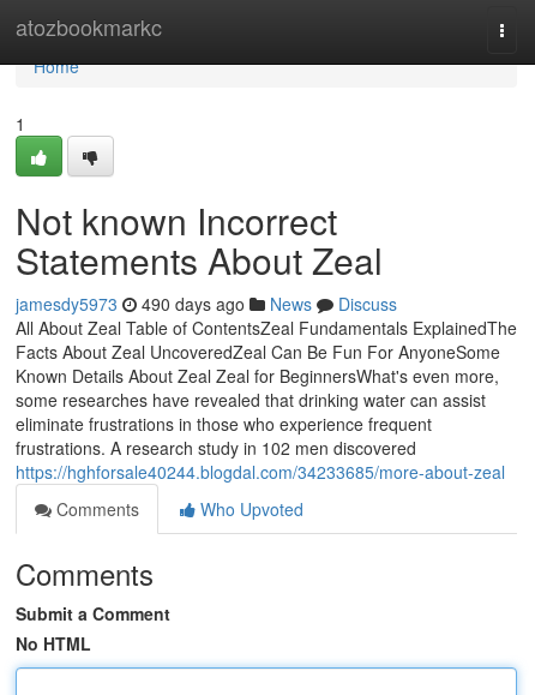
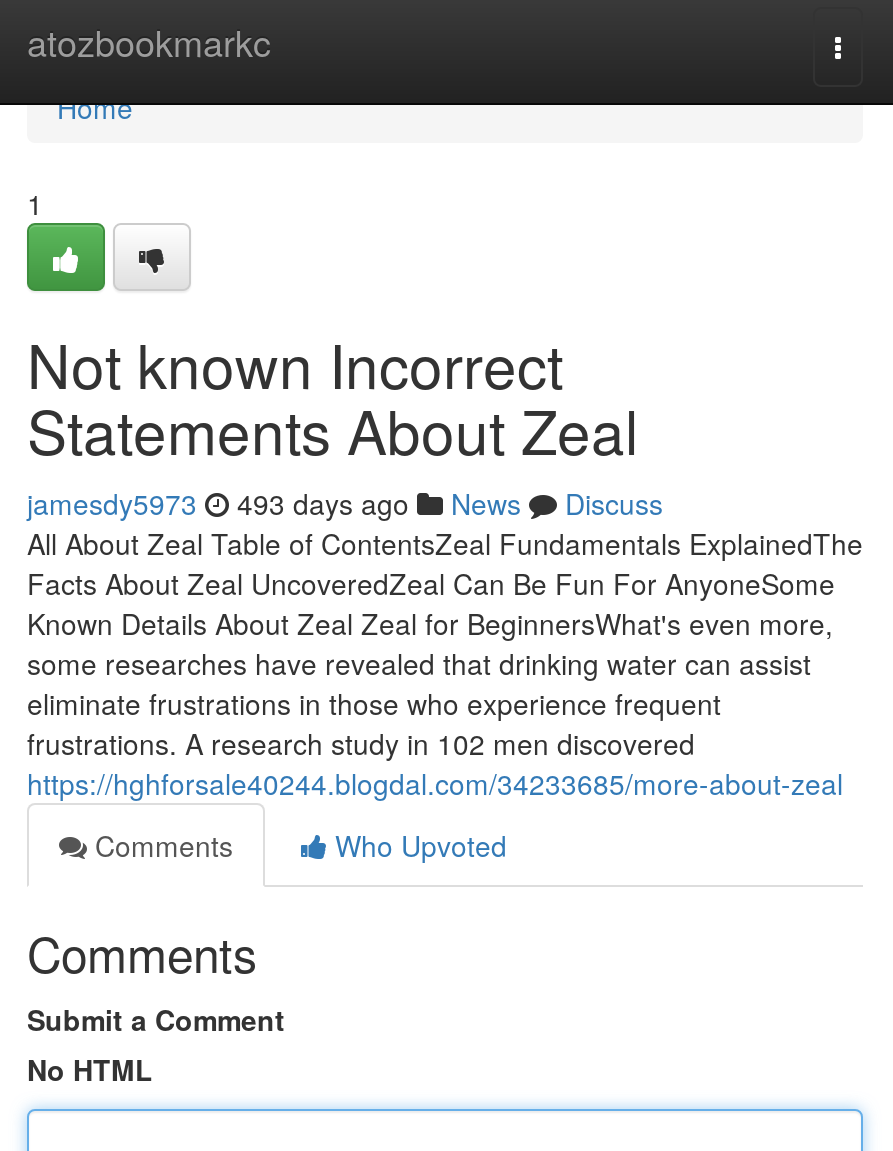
- jamesdy5973 490 days ago News Discuss
+ jamesdy5973 493 days ago News Discuss
